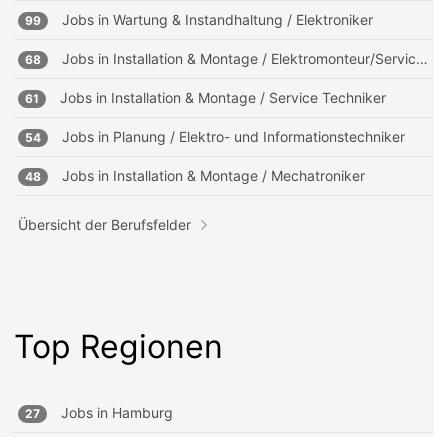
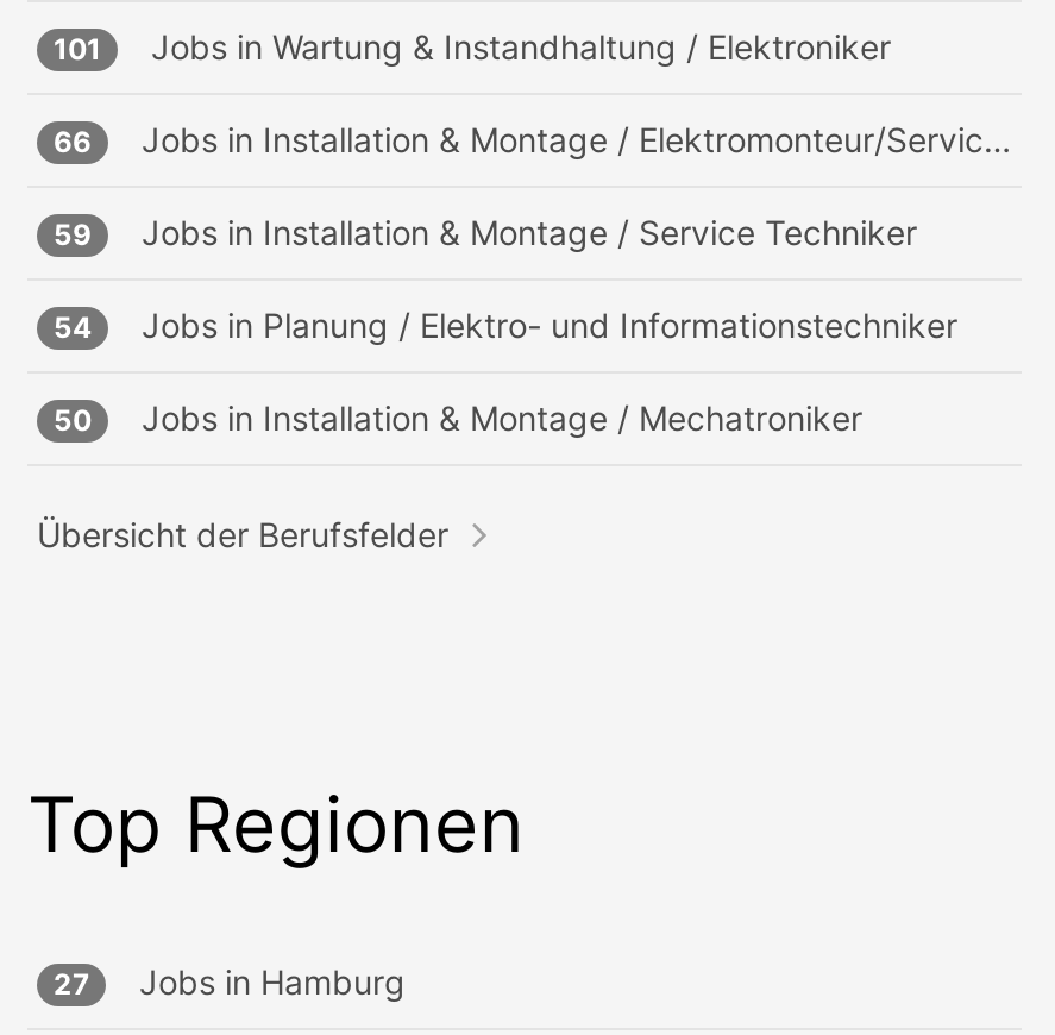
- 99 Jobs in Wartung & Instandhaltung / Elektroniker
+ 101 Jobs in Wartung & Instandhaltung / Elektroniker

- 68
+ 66

- 61 Jobs in Installation & Montage / Service Techniker
+ 59 Jobs in Installation & Montage / Service Techniker

- 48 Jobs in Installation & Montage / Mechatroniker
+ 50 Jobs in Installation & Montage / Mechatroniker
